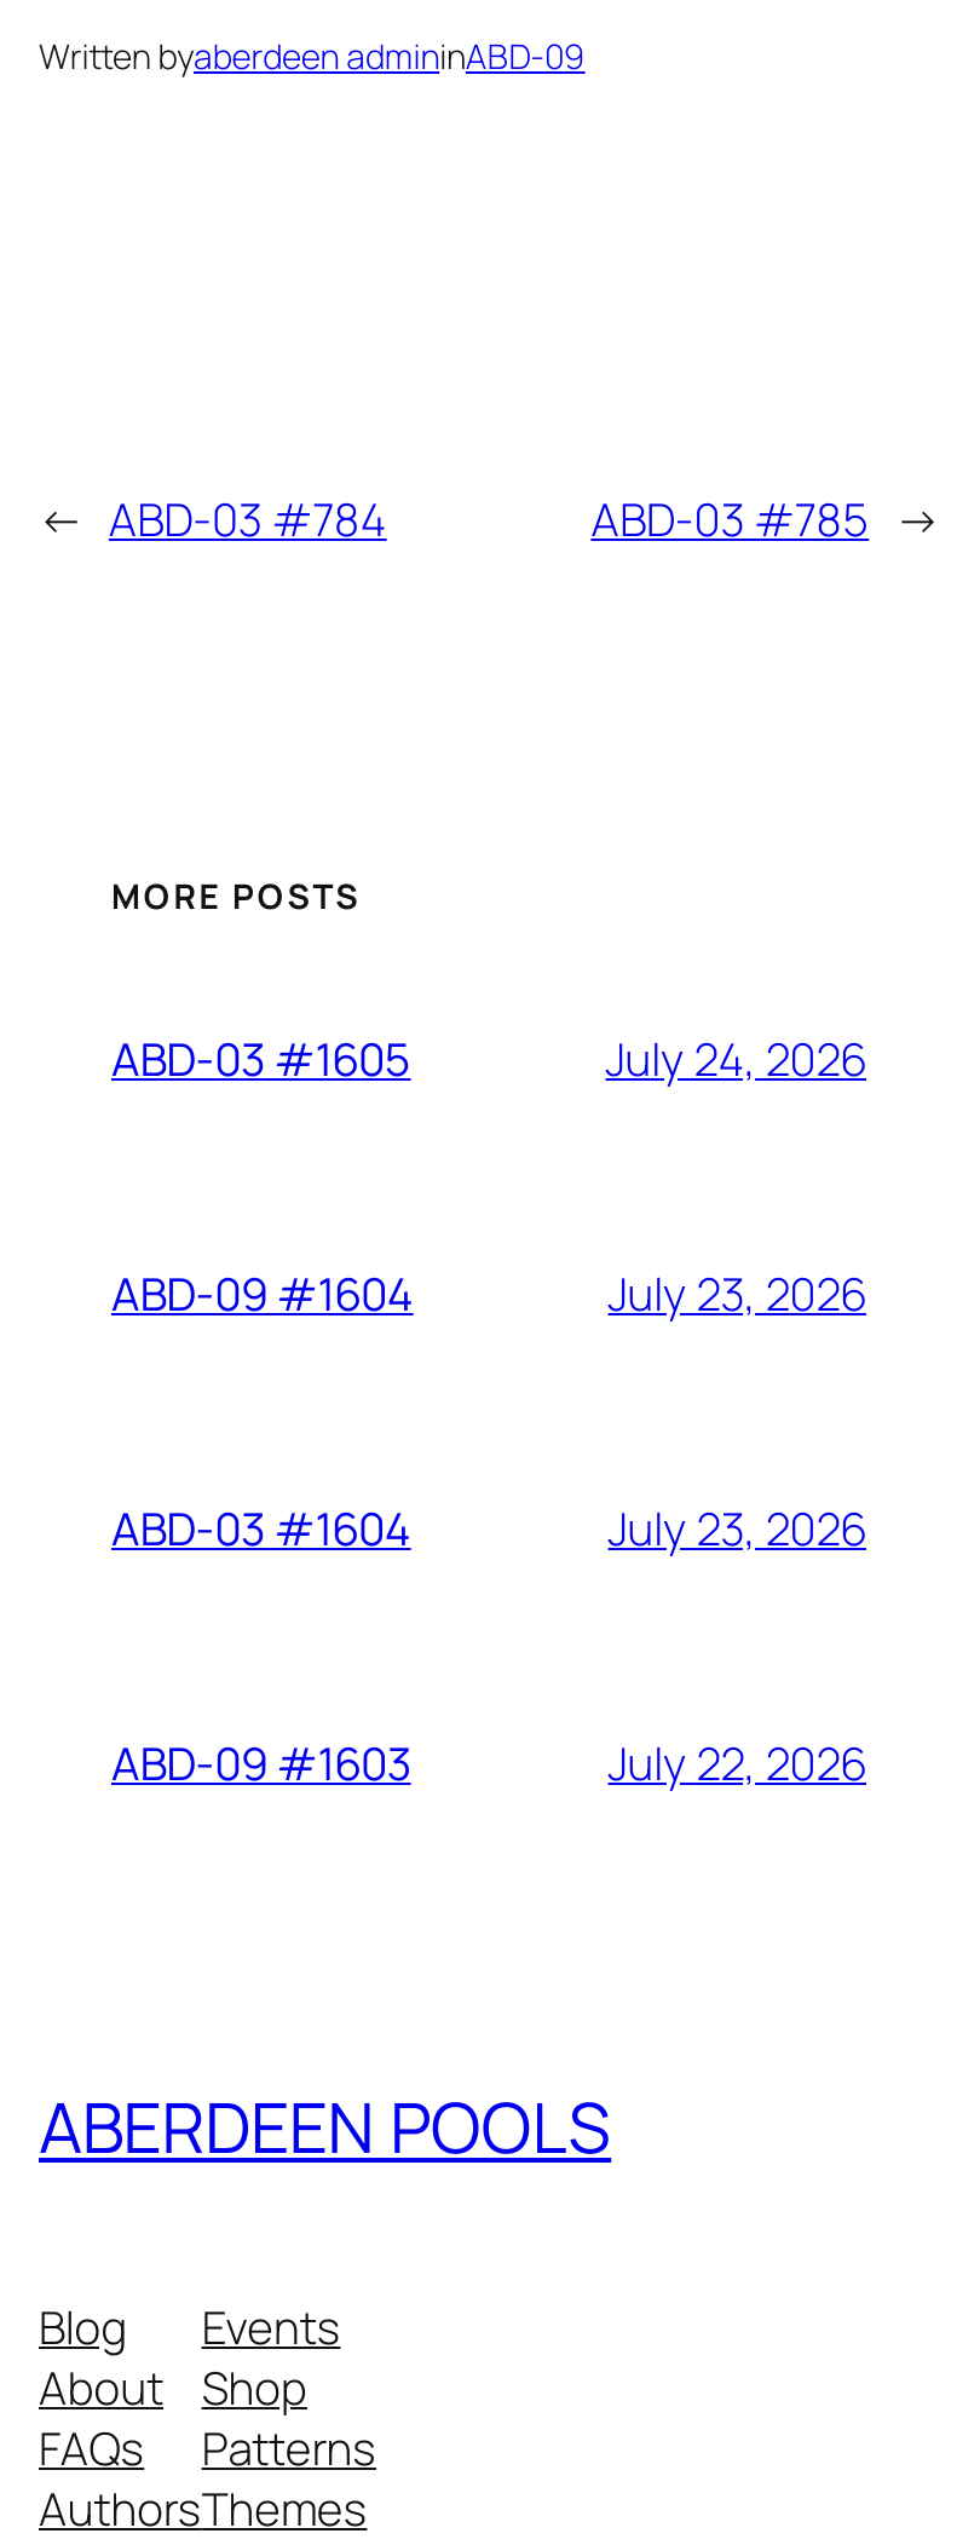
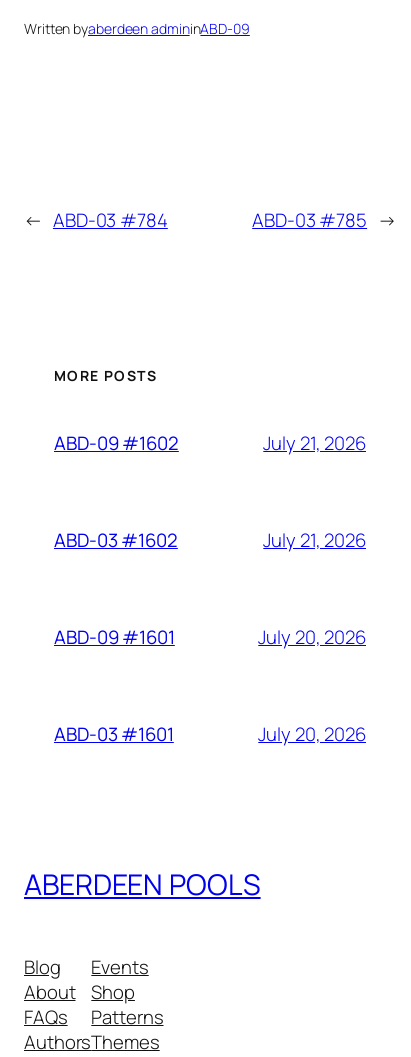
- ABD-03 #1605
- July 24, 2026
+ ABD-09 #1602
+ July 21, 2026

- ABD-09 #1604
- July 23, 2026
+ ABD-03 #1602
+ July 21, 2026

- ABD-03 #1604
- July 23, 2026
+ ABD-09 #1601
+ July 20, 2026

- ABD-09 #1603
- July 22, 2026
+ ABD-03 #1601
+ July 20, 2026
